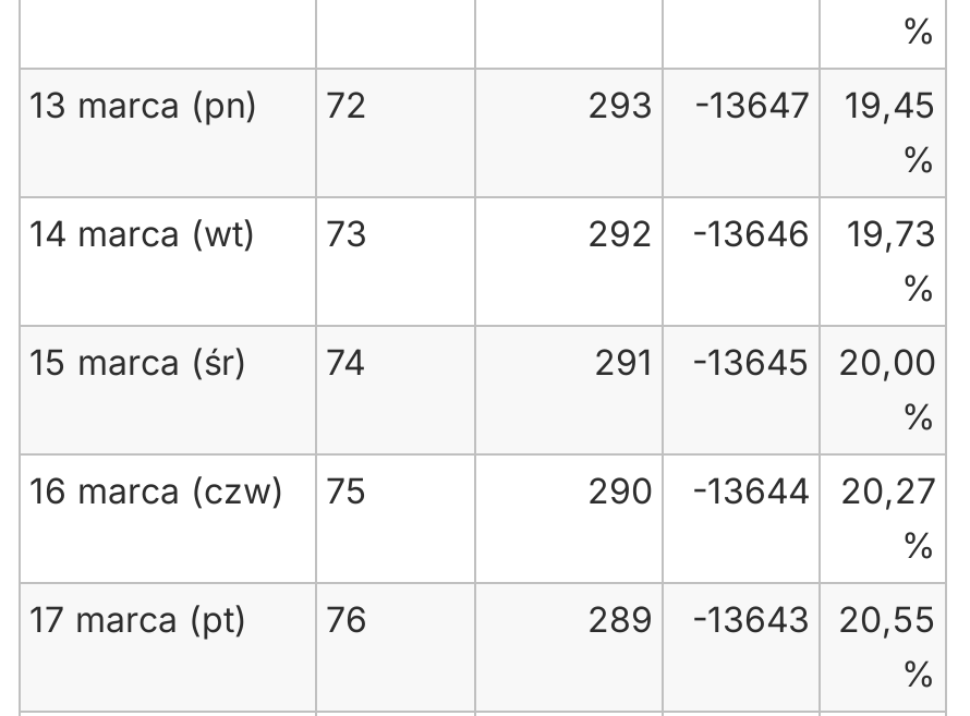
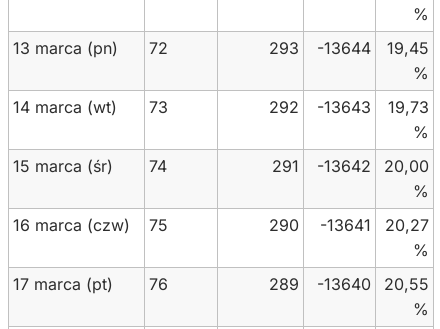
- 293 -13647 19,45
+ 293 -13644 19,45

- 292 -13646 19,73
+ 292 -13643 19,73

- 291 -13645 20,00
+ 291 -13642 20,00

- 290 -13644 20,27
+ 290 -13641 20,27

- 289 -13643 20,55
+ 289 -13640 20,55
